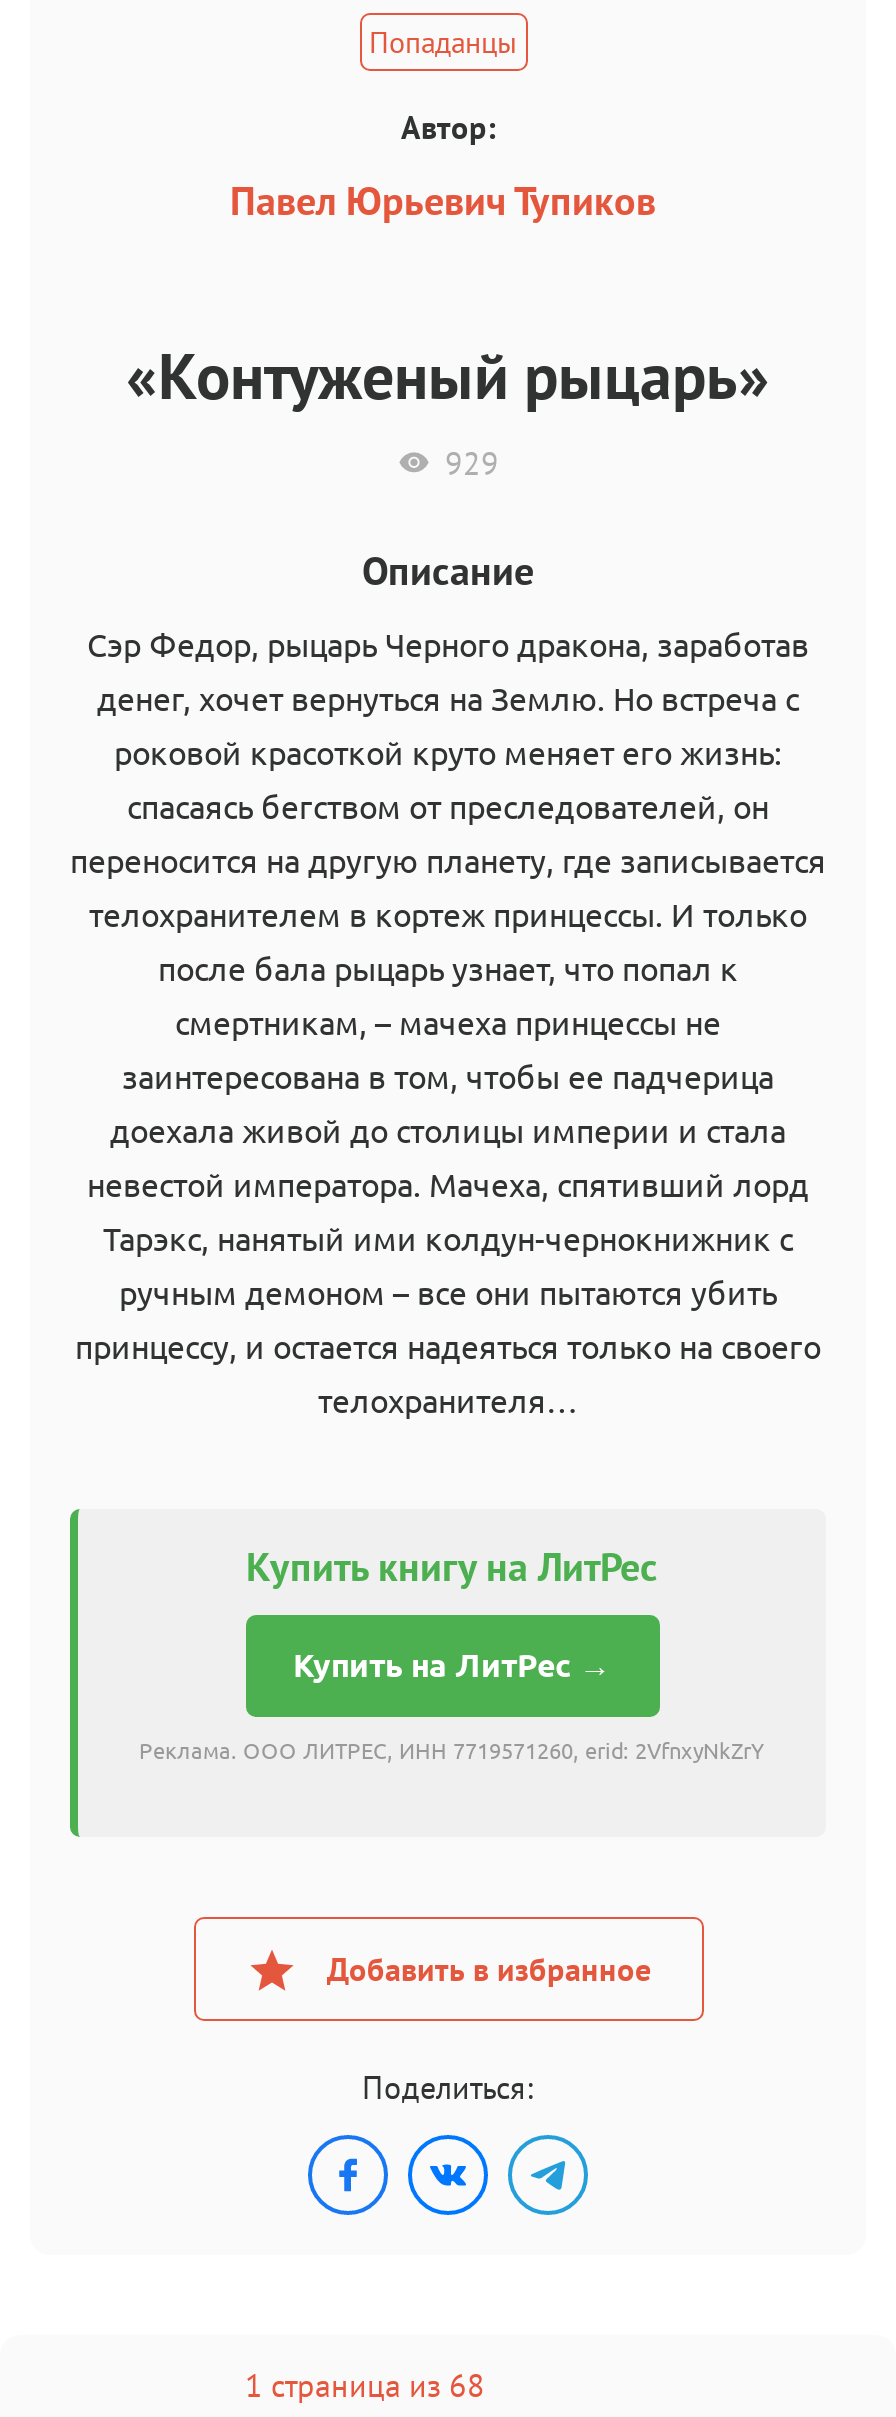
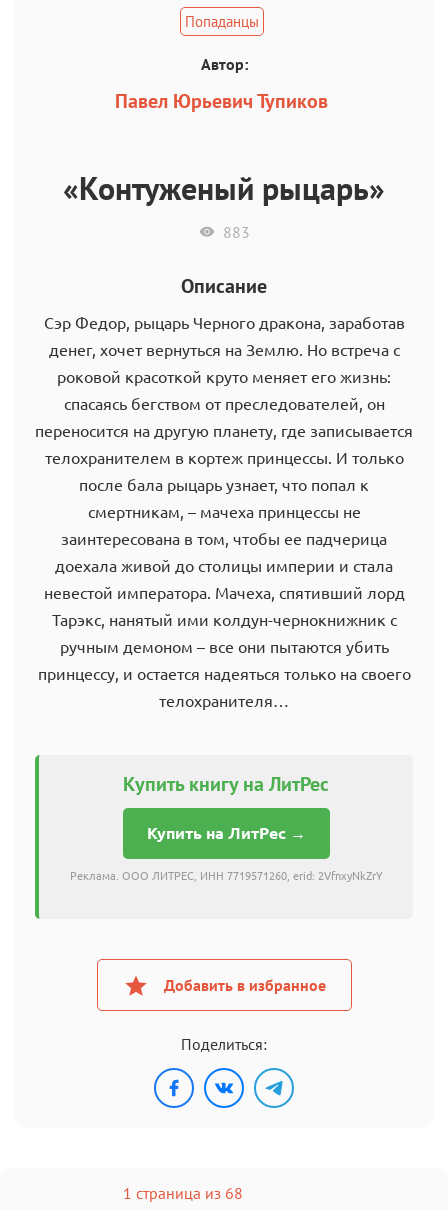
- 929
+ 883
